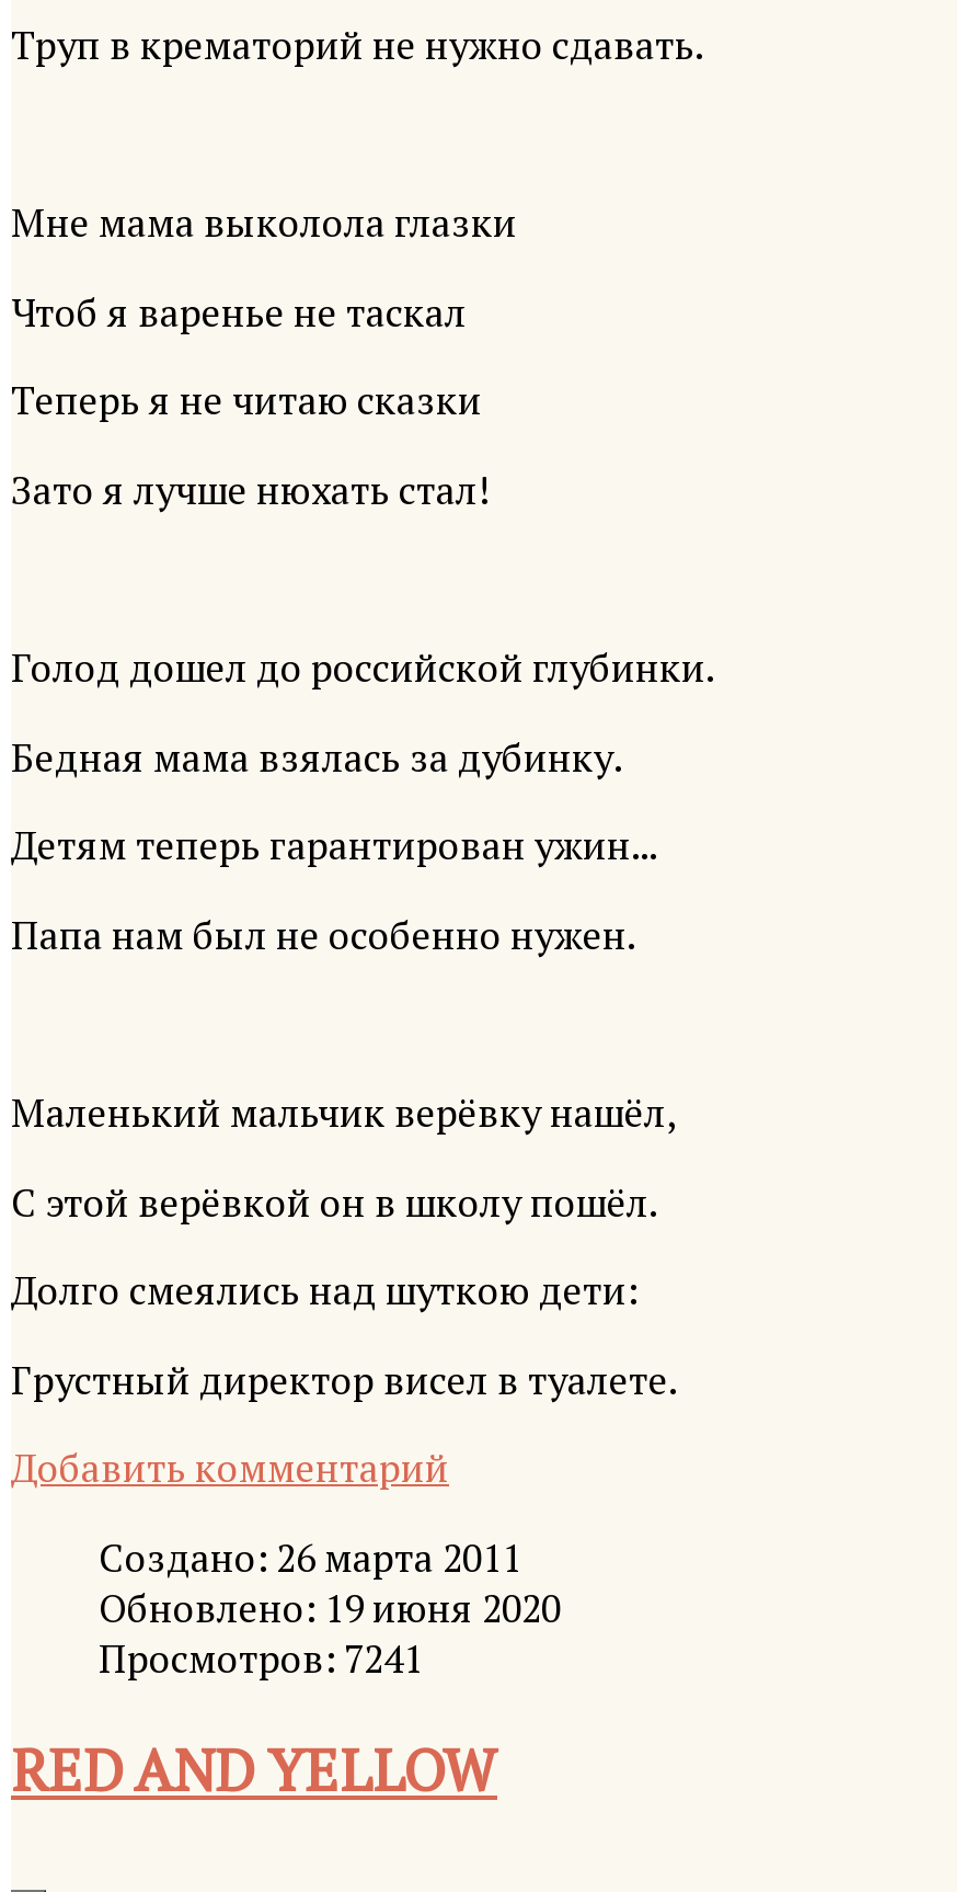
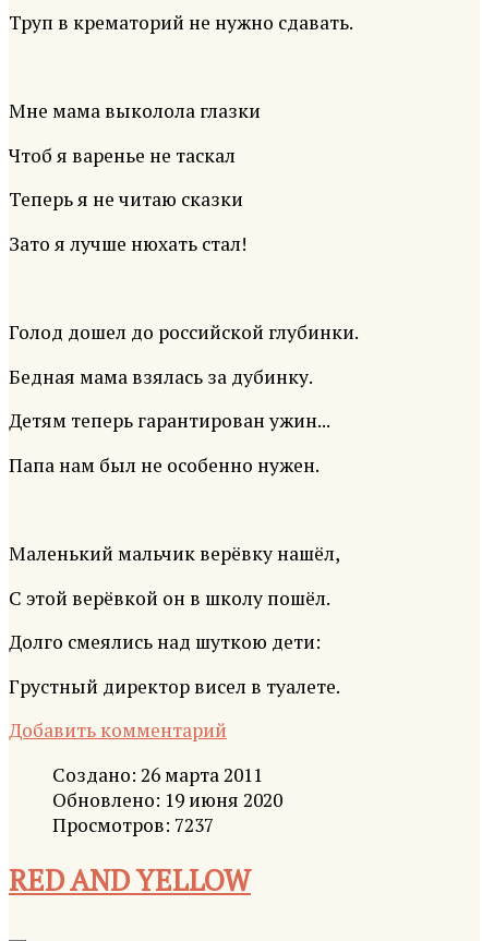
- Просмотров: 7241
+ Просмотров: 7237
